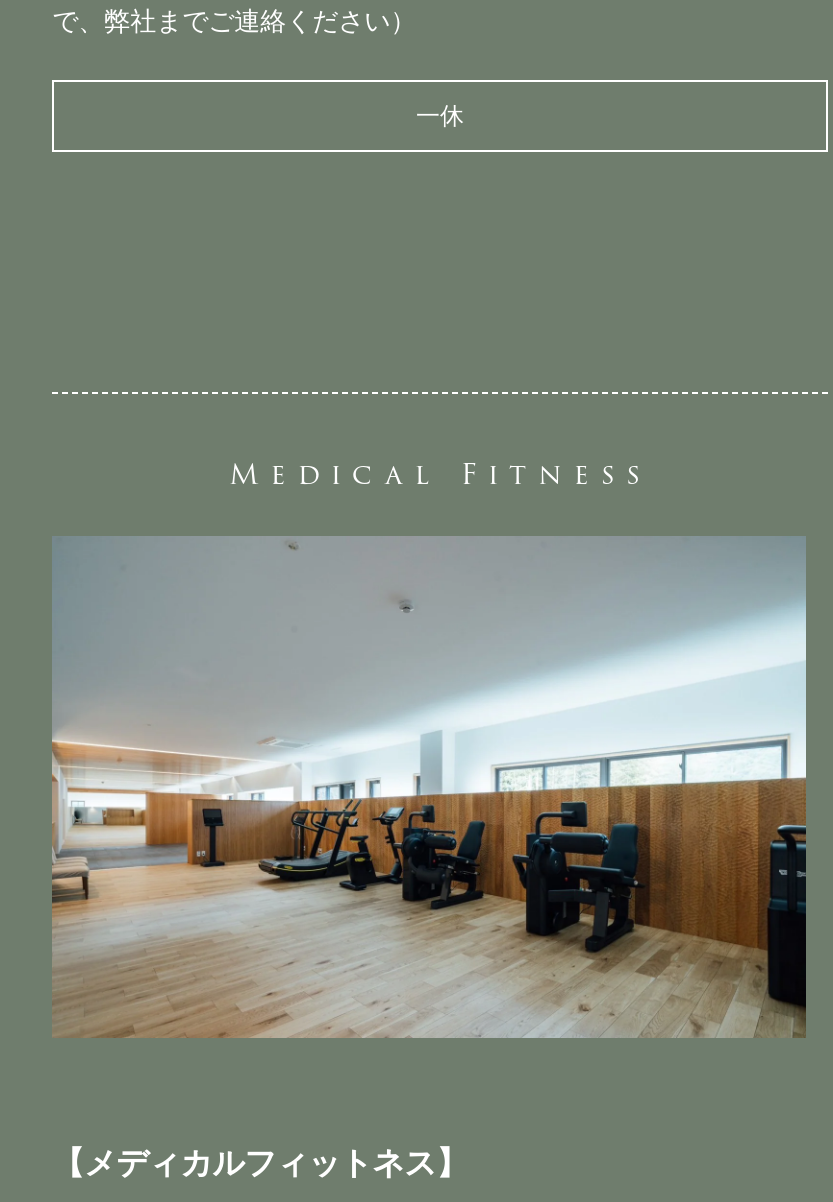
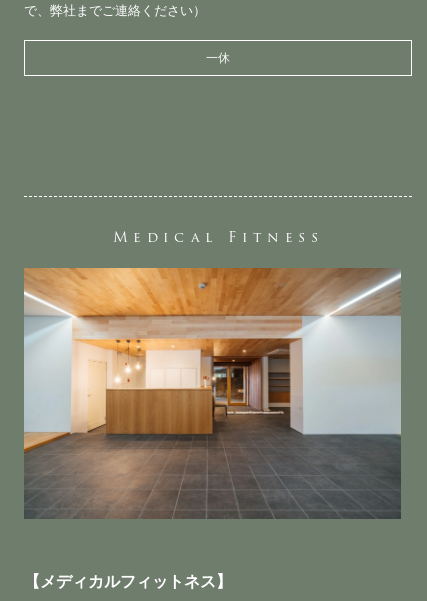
- [image]
+ [image]
